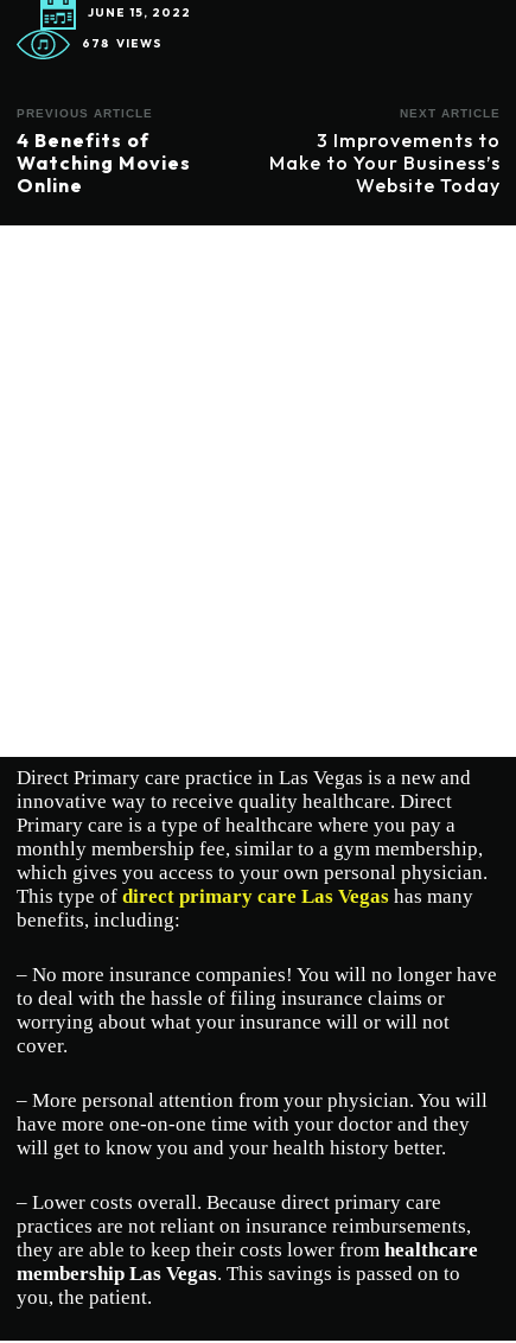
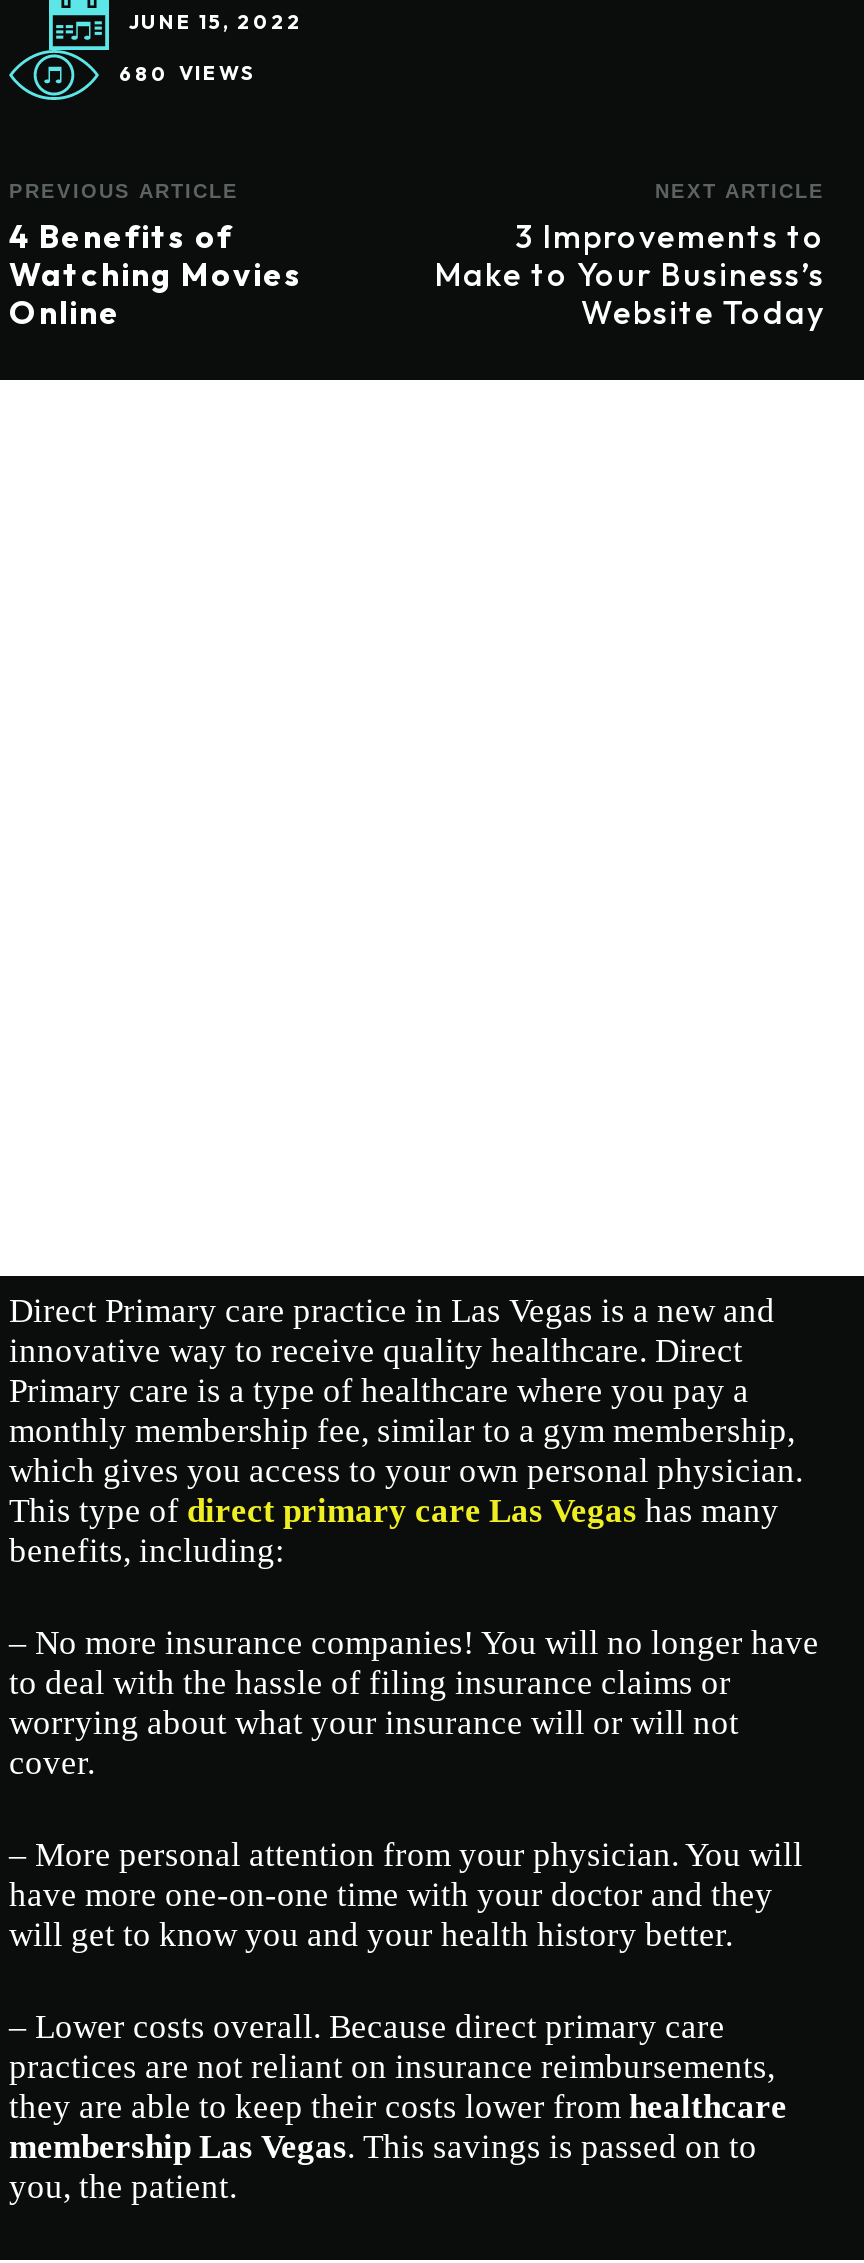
- 678 VIEWS
+ 680 VIEWS
